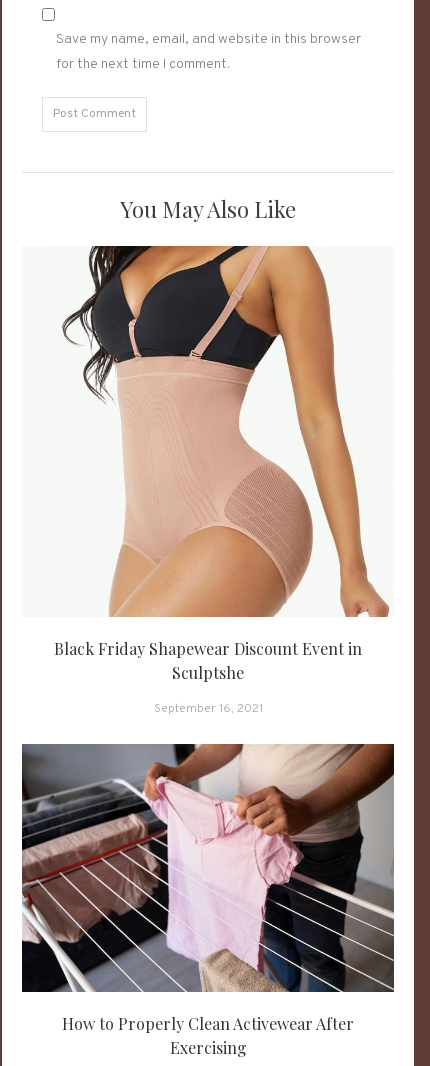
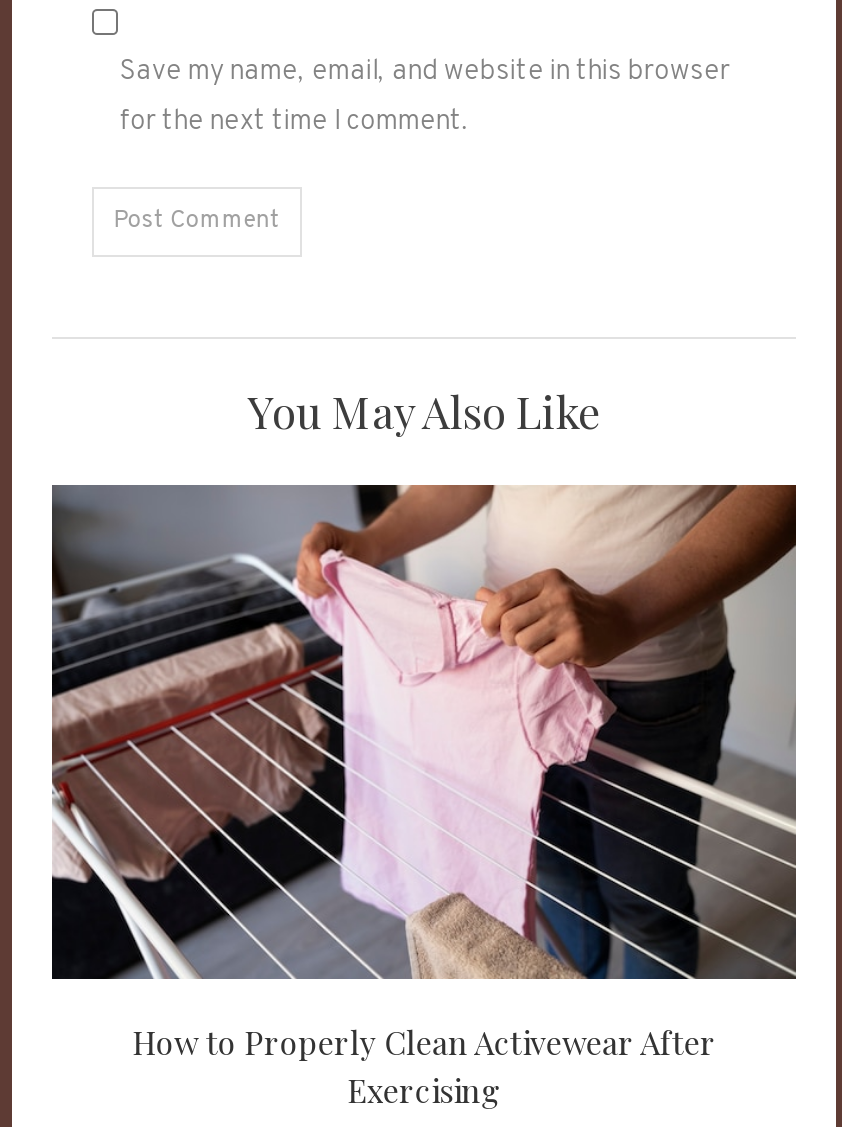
- [image]
- Black Friday Shapewear Discount Event in
- Sculptshe
- September 16, 2021
